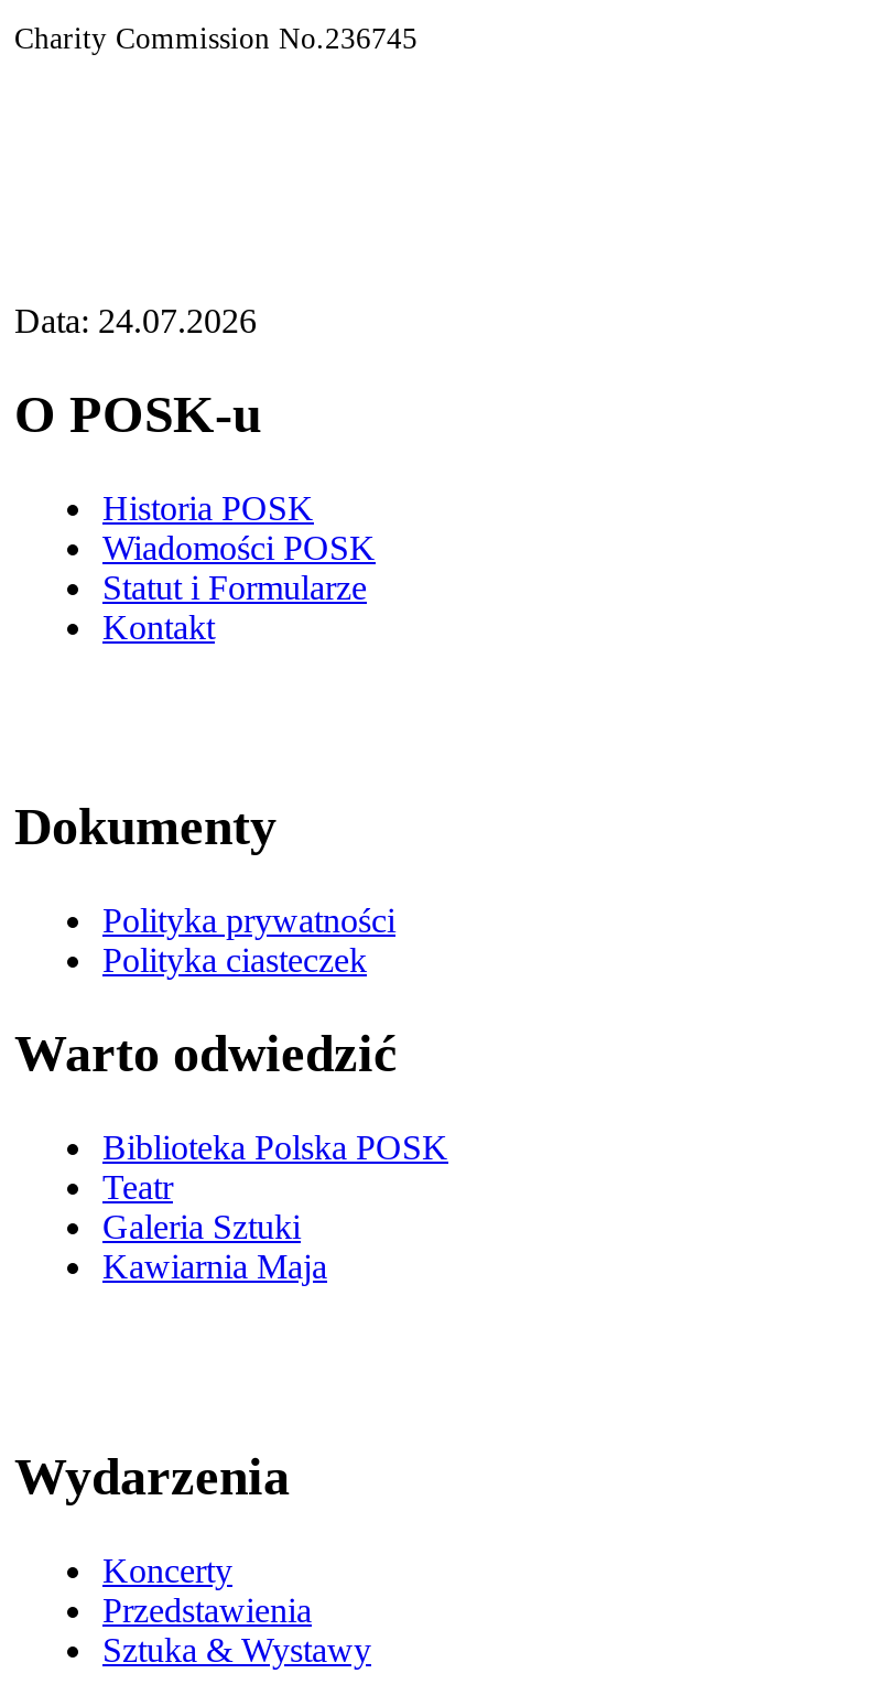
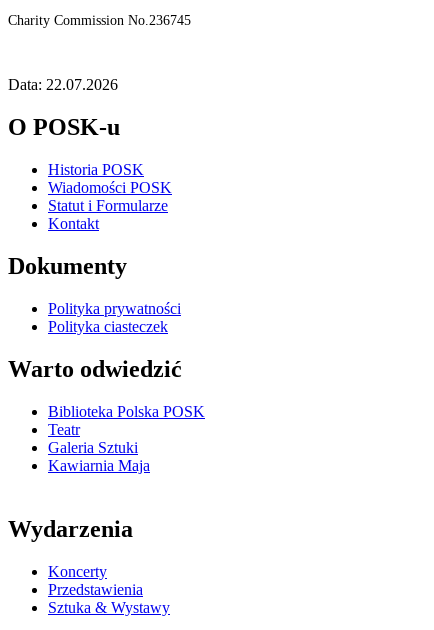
- Data: 24.07.2026
+ Data: 22.07.2026
